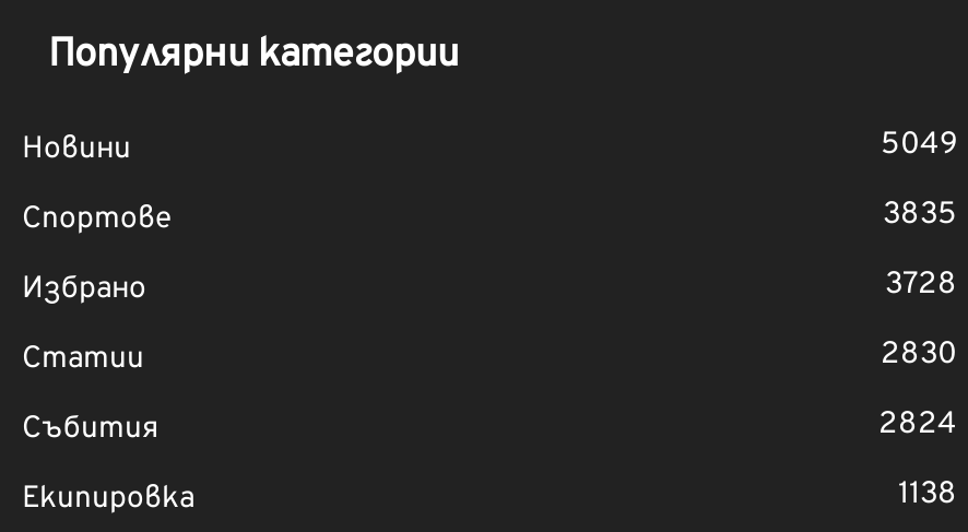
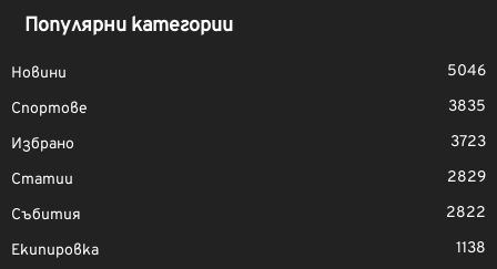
- 5049
+ 5046

- 3728
+ 3723

- 2830
+ 2829

- 2824
+ 2822
